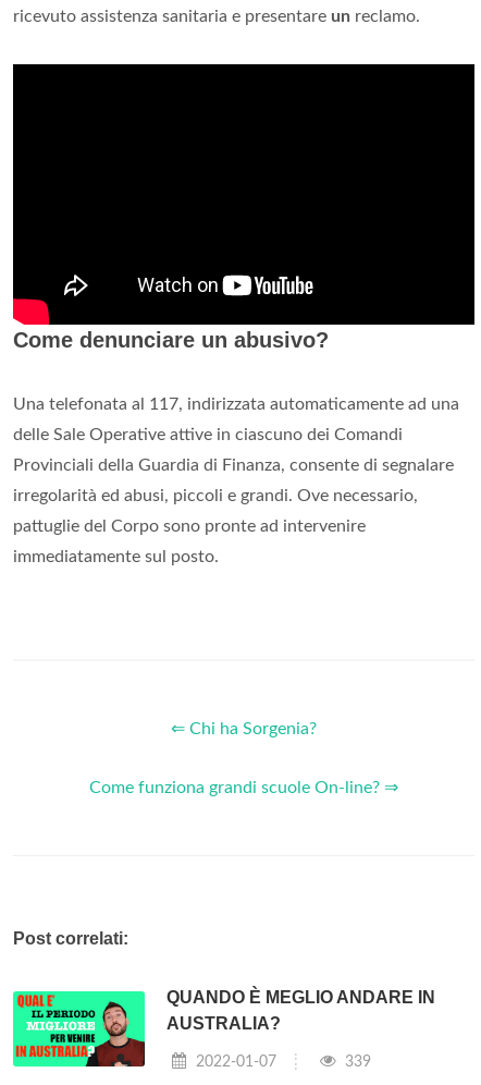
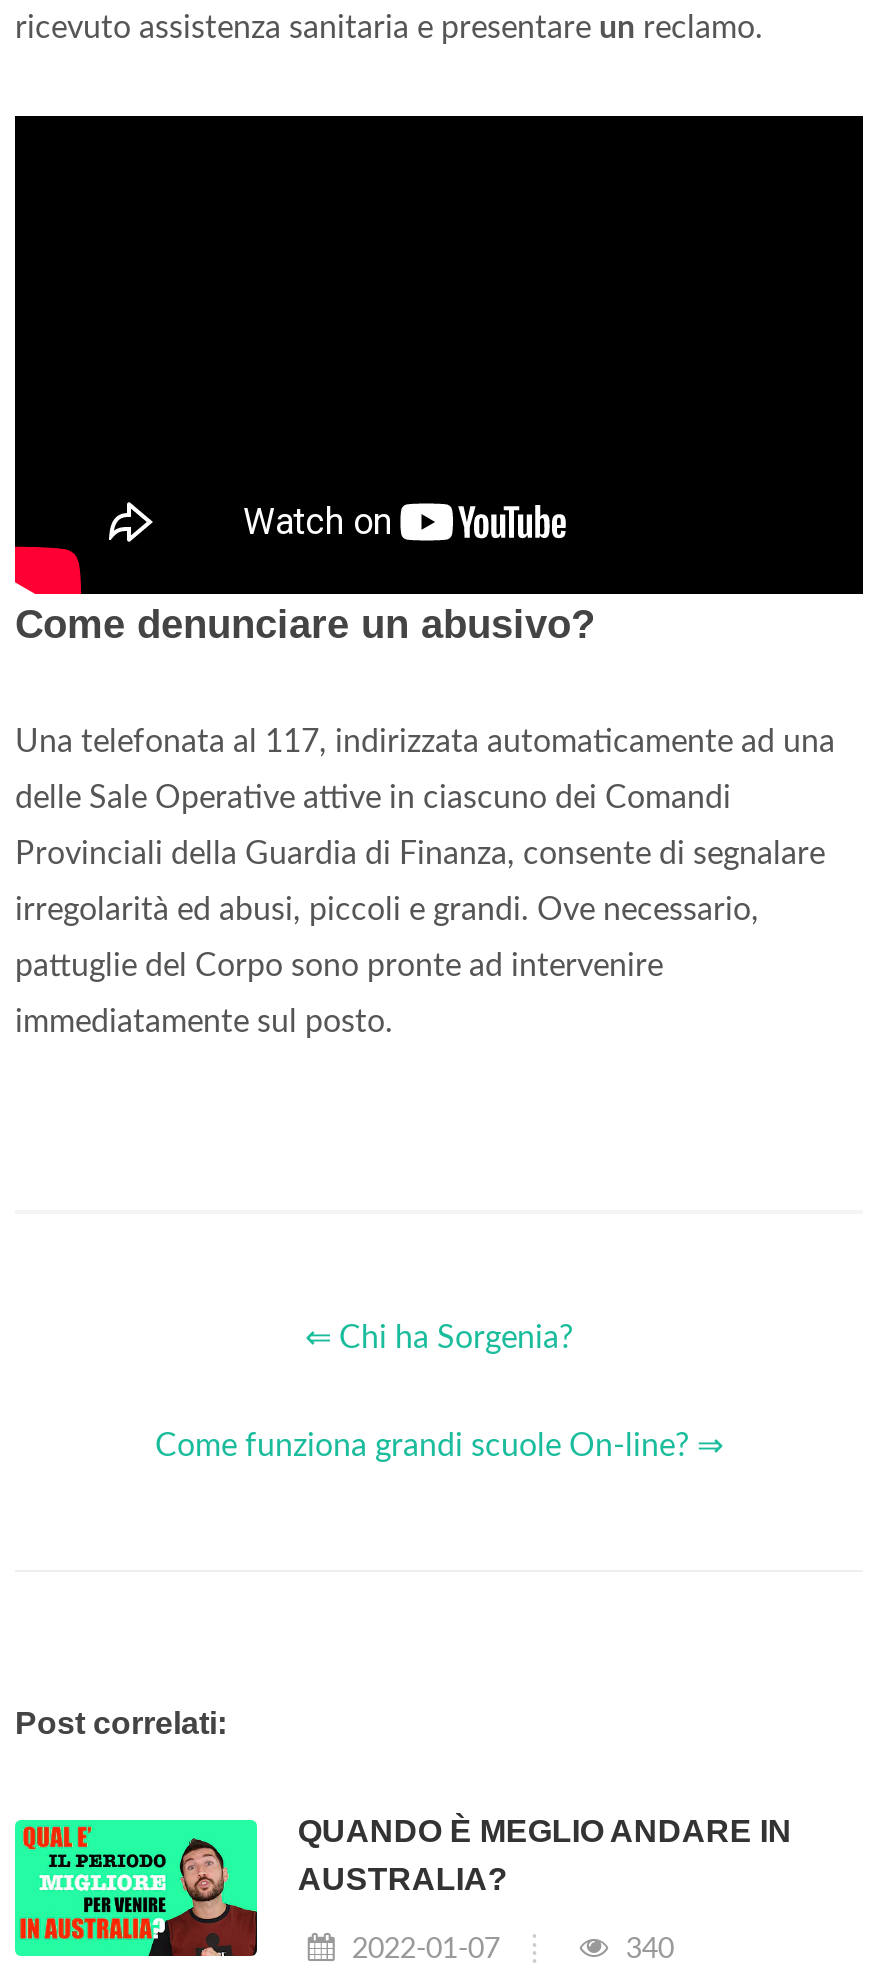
- 339
+ 340
